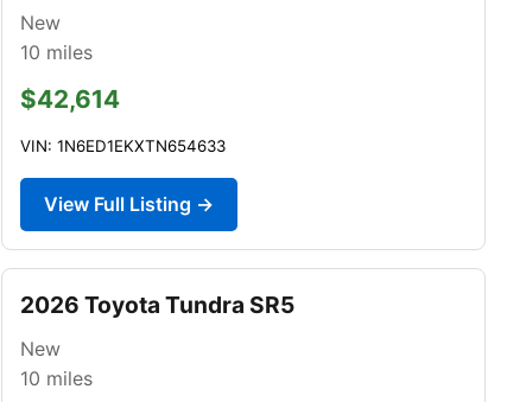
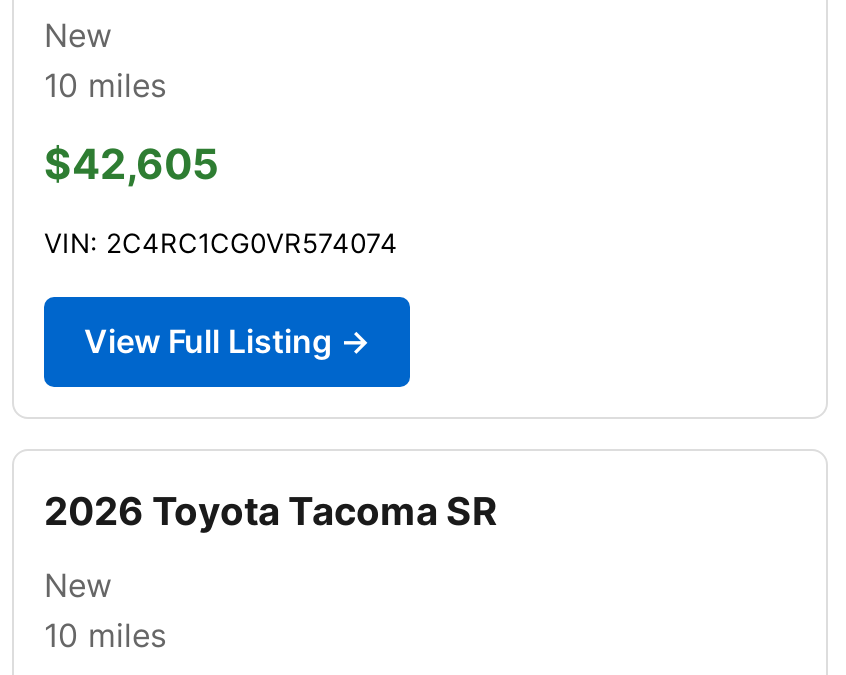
- $42,614
+ $42,605

- VIN: 1N6ED1EKXTN654633
+ VIN: 2C4RC1CG0VR574074

- 2026 Toyota Tundra SR5
+ 2026 Toyota Tacoma SR
